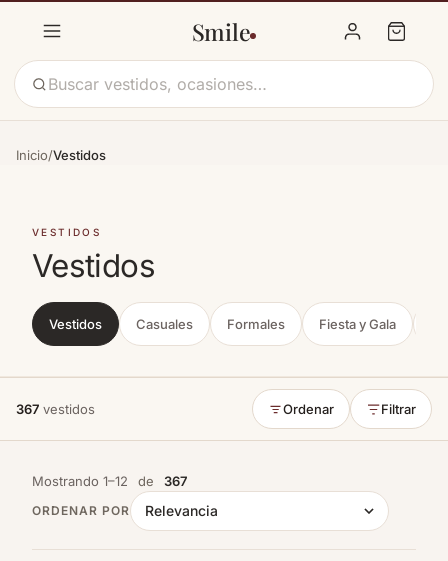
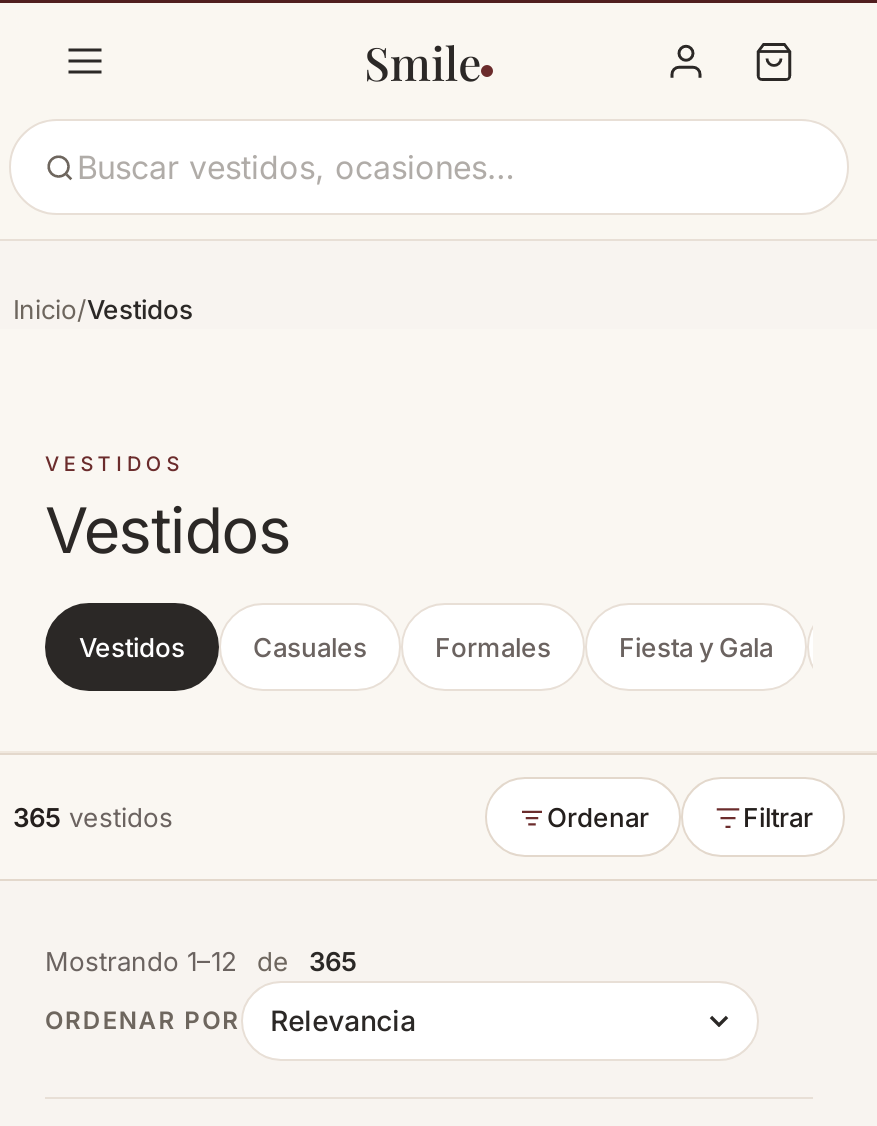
- 367 vestidos
+ 365 vestidos

- Mostrando 1–12 de 367
+ Mostrando 1–12 de 365
